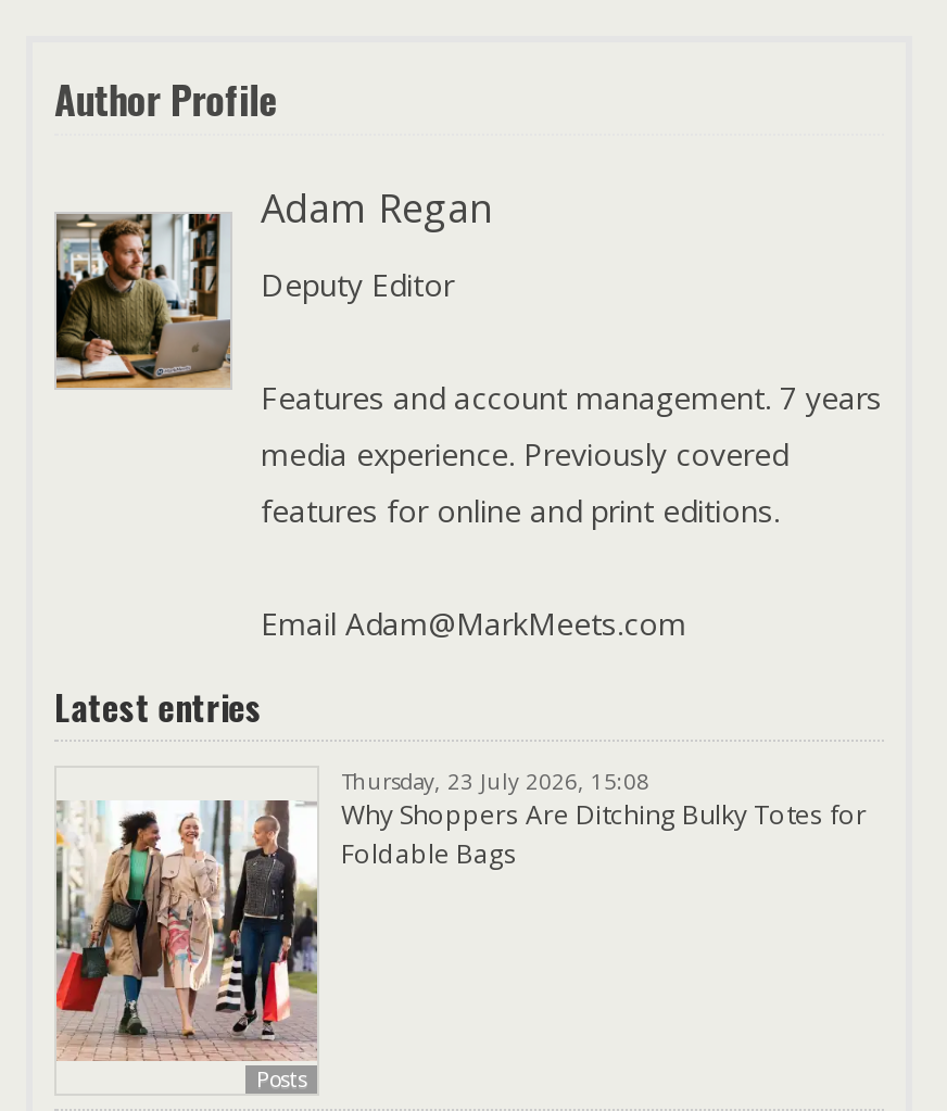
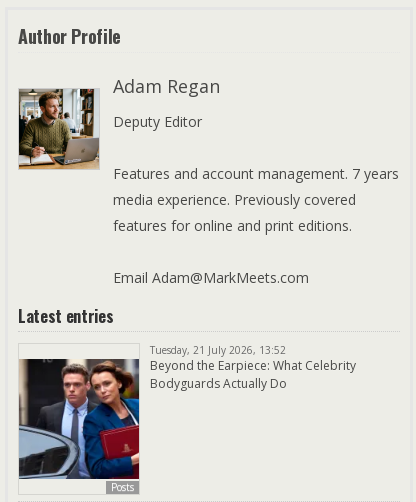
- [image]
- Thursday, 23 July 2026, 15:08
- Why Shoppers Are Ditching Bulky Totes for
- Foldable Bags
+ [image]
+ Tuesday, 21 July 2026, 13:52
+ Beyond the Earpiece: What Celebrity
+ Bodyguards Actually Do
